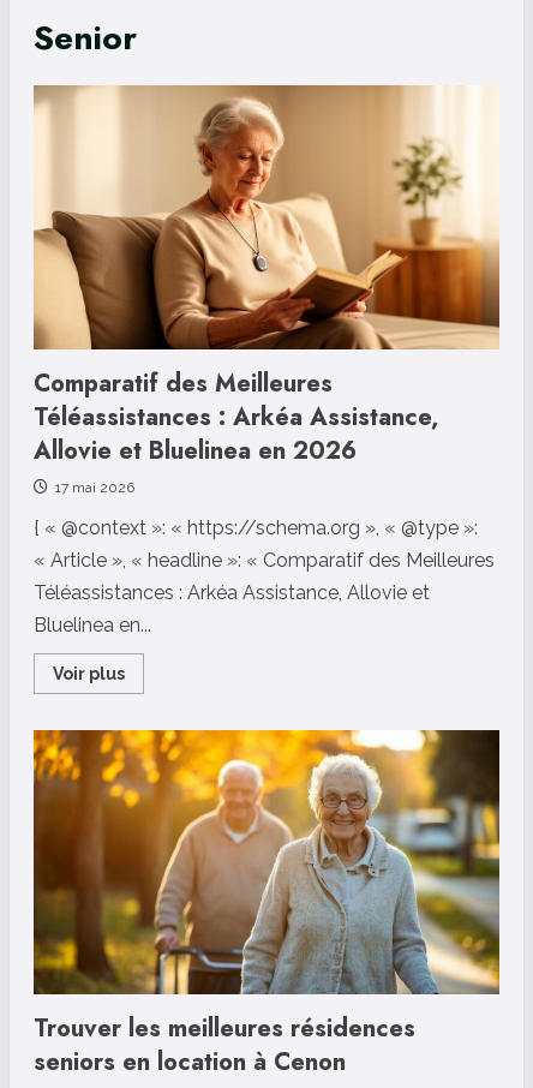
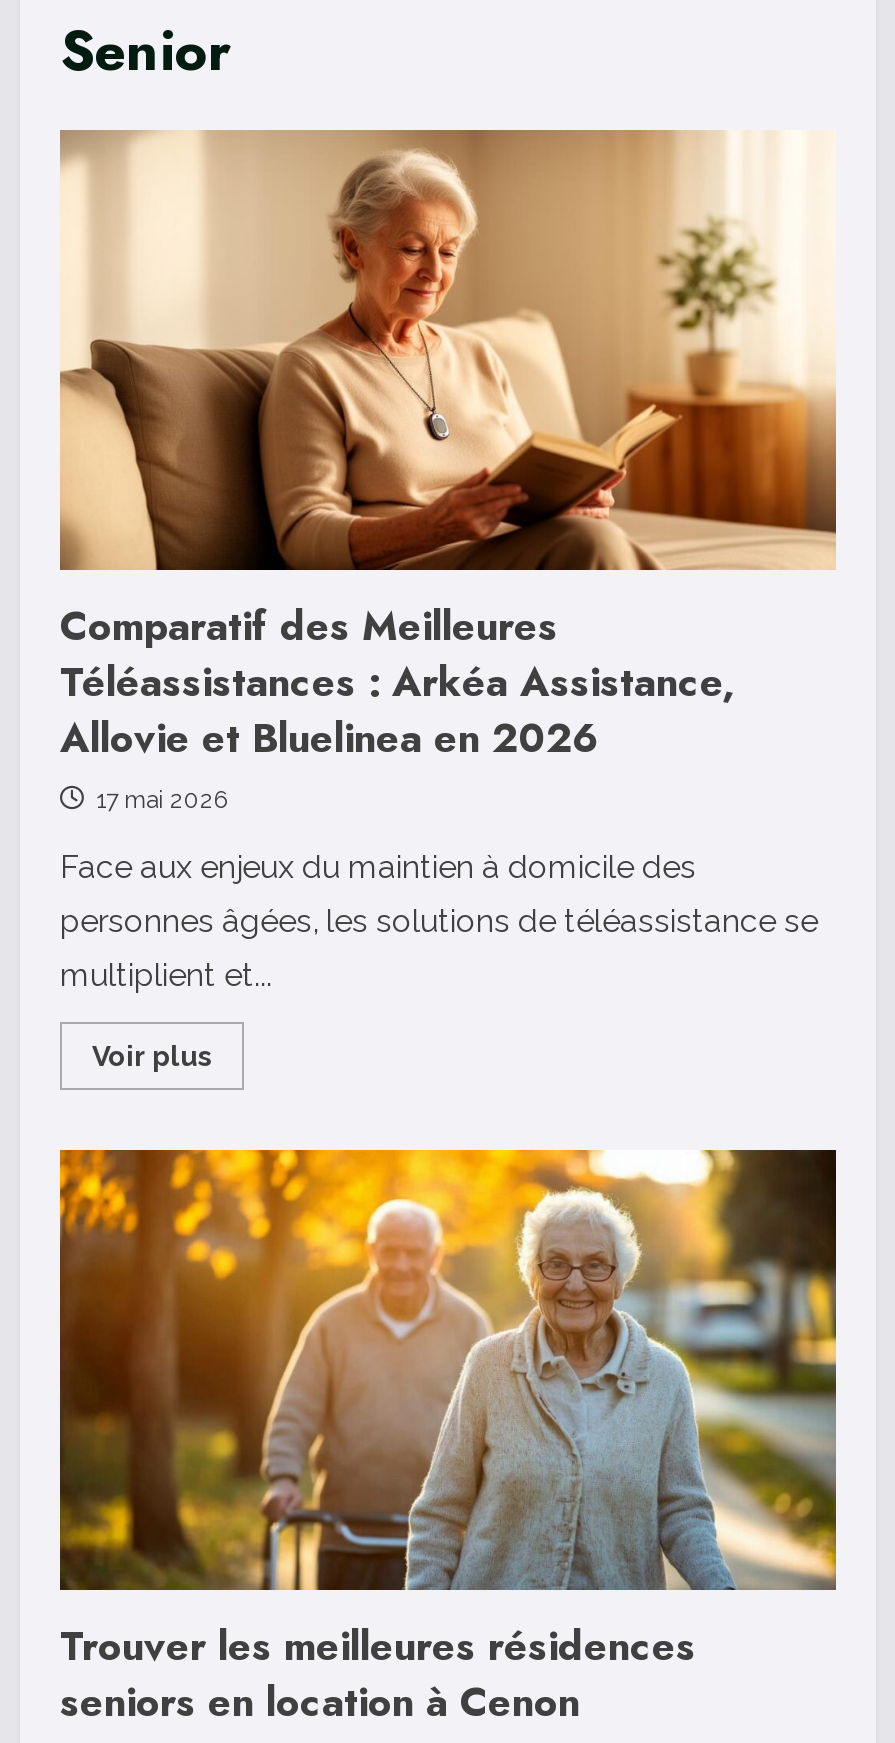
- { « @context »: « https://schema.org », « @type »:
- « Article », « headline »: « Comparatif des Meilleures
- Téléassistances : Arkéa Assistance, Allovie et
- Bluelinea en...
+ Face aux enjeux du maintien à domicile des
+ personnes âgées, les solutions de téléassistance se
+ multiplient et...
